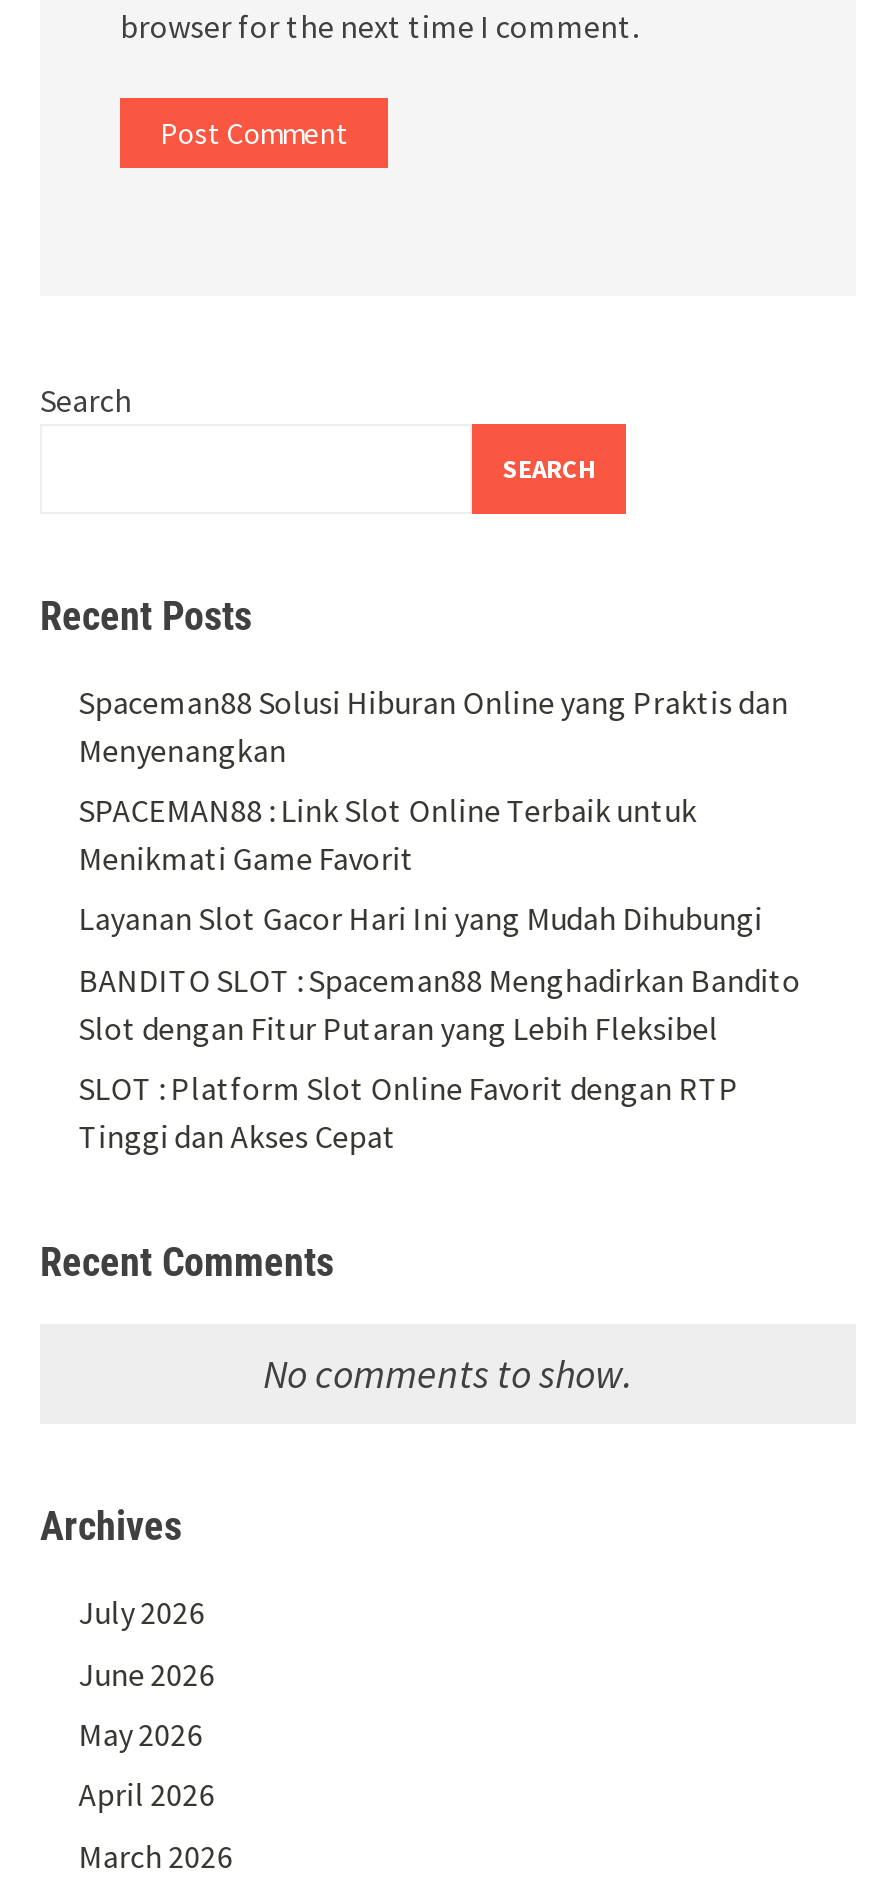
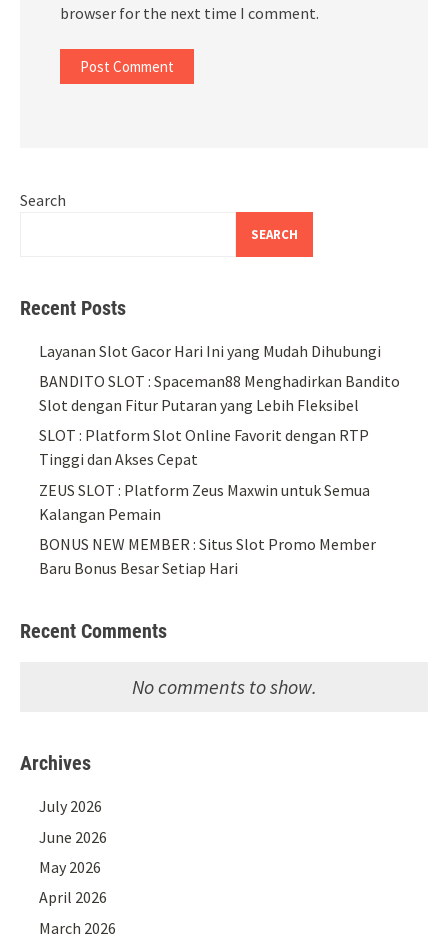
- Spaceman88 Solusi Hiburan Online yang Praktis dan
- Menyenangkan
- SPACEMAN88 : Link Slot Online Terbaik untuk
- Menikmati Game Favorit

moved up: Layanan Slot Gacor Hari Ini yang Mudah Dihubungi | BANDITO SLOT : Spaceman88 Menghadirkan Bandito | Slot dengan Fitur Putaran yang Lebih Fleksibel | SLOT : Platform Slot Online Favorit dengan RTP | Tinggi dan Akses Cepat

+ ZEUS SLOT : Platform Zeus Maxwin untuk Semua
+ Kalangan Pemain
+ BONUS NEW MEMBER : Situs Slot Promo Member
+ Baru Bonus Besar Setiap Hari
